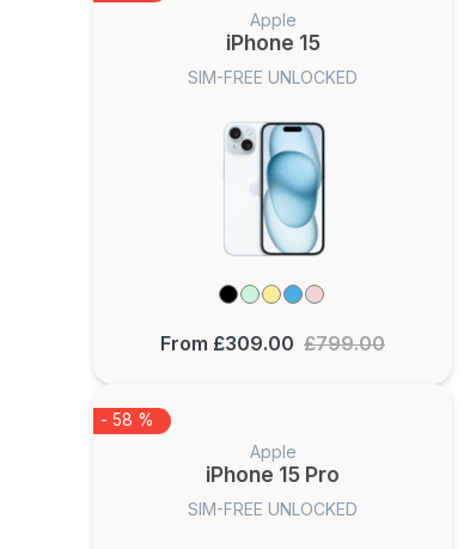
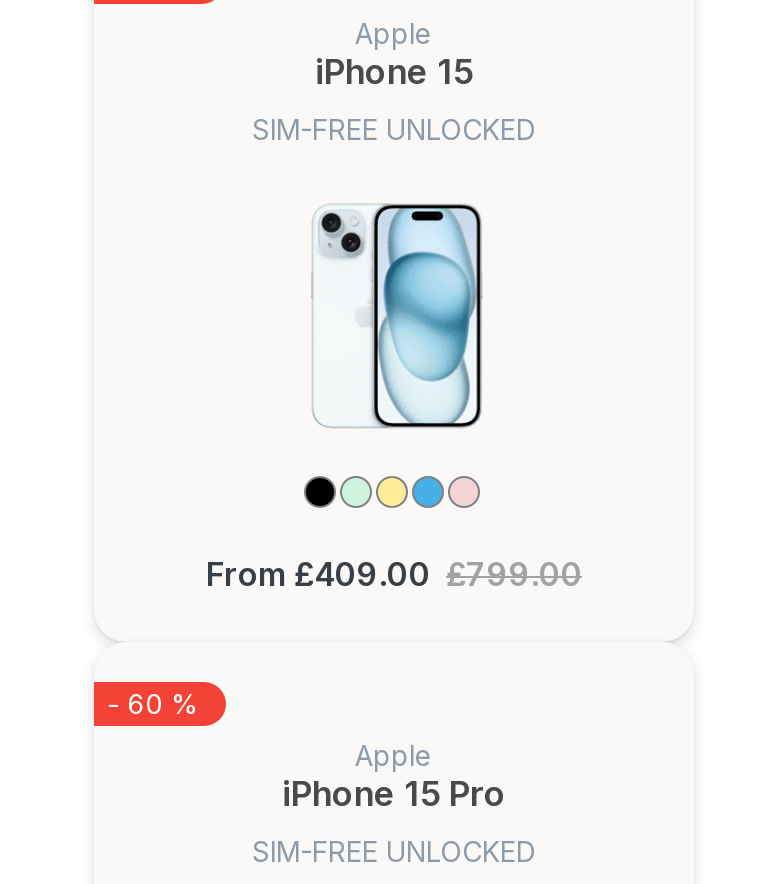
- From £309.00 £799.00
+ From £409.00 £799.00

- - 58 %
+ - 60 %
